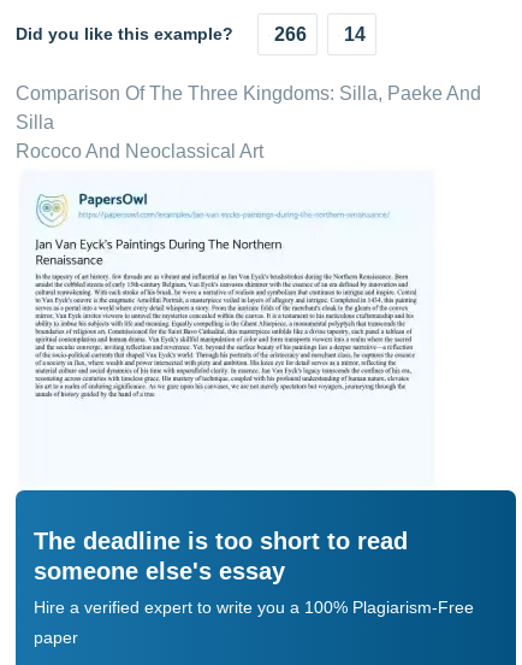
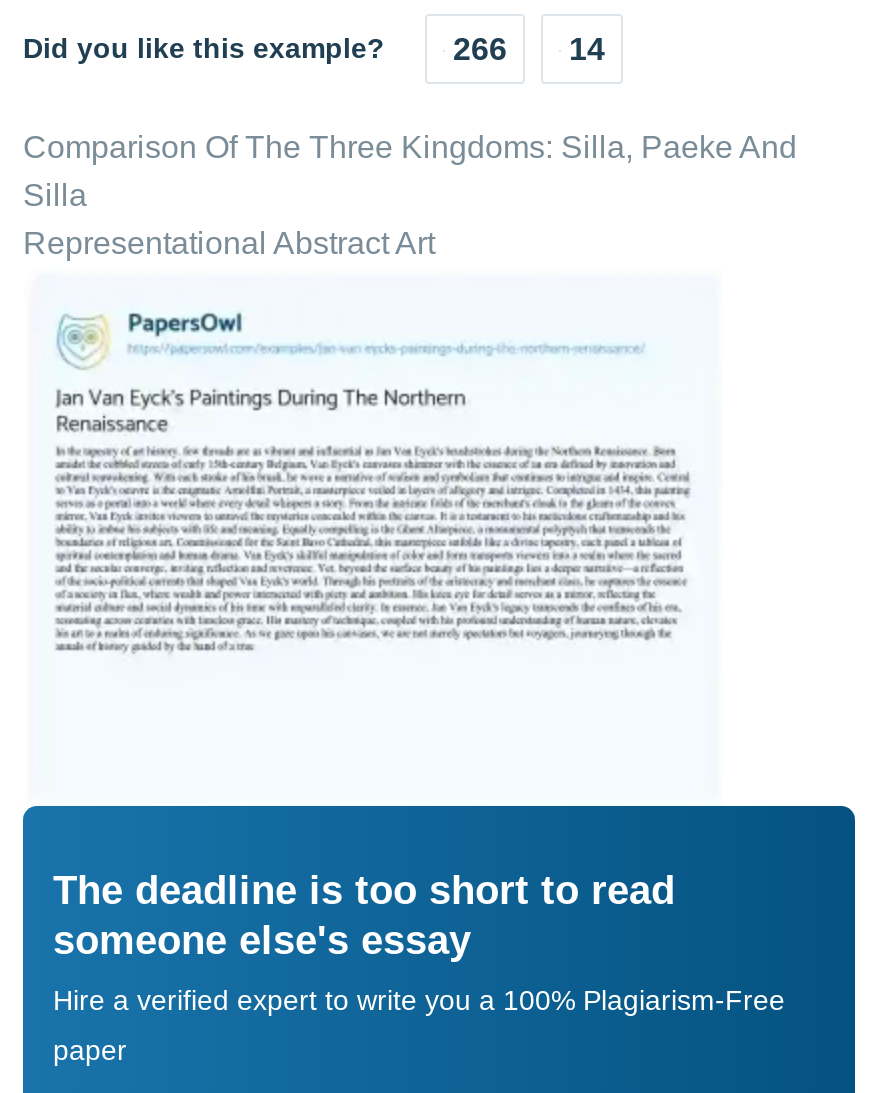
- Rococo And Neoclassical Art
+ Representational Abstract Art
